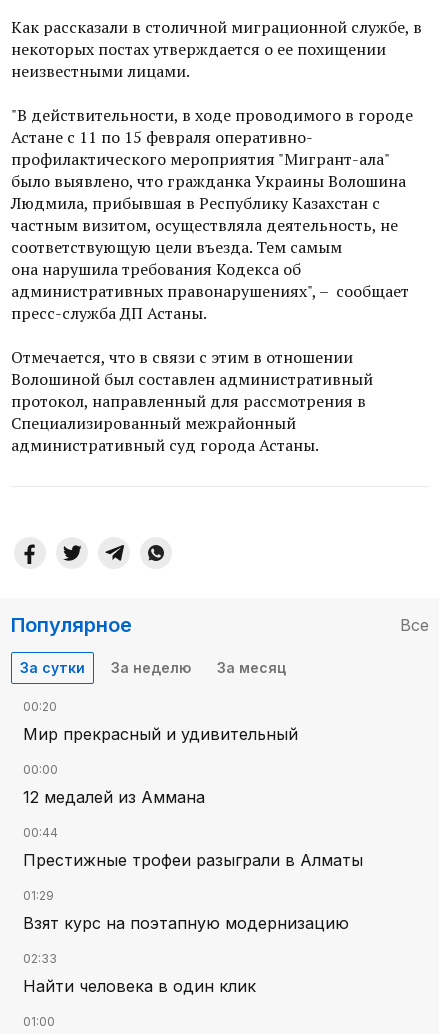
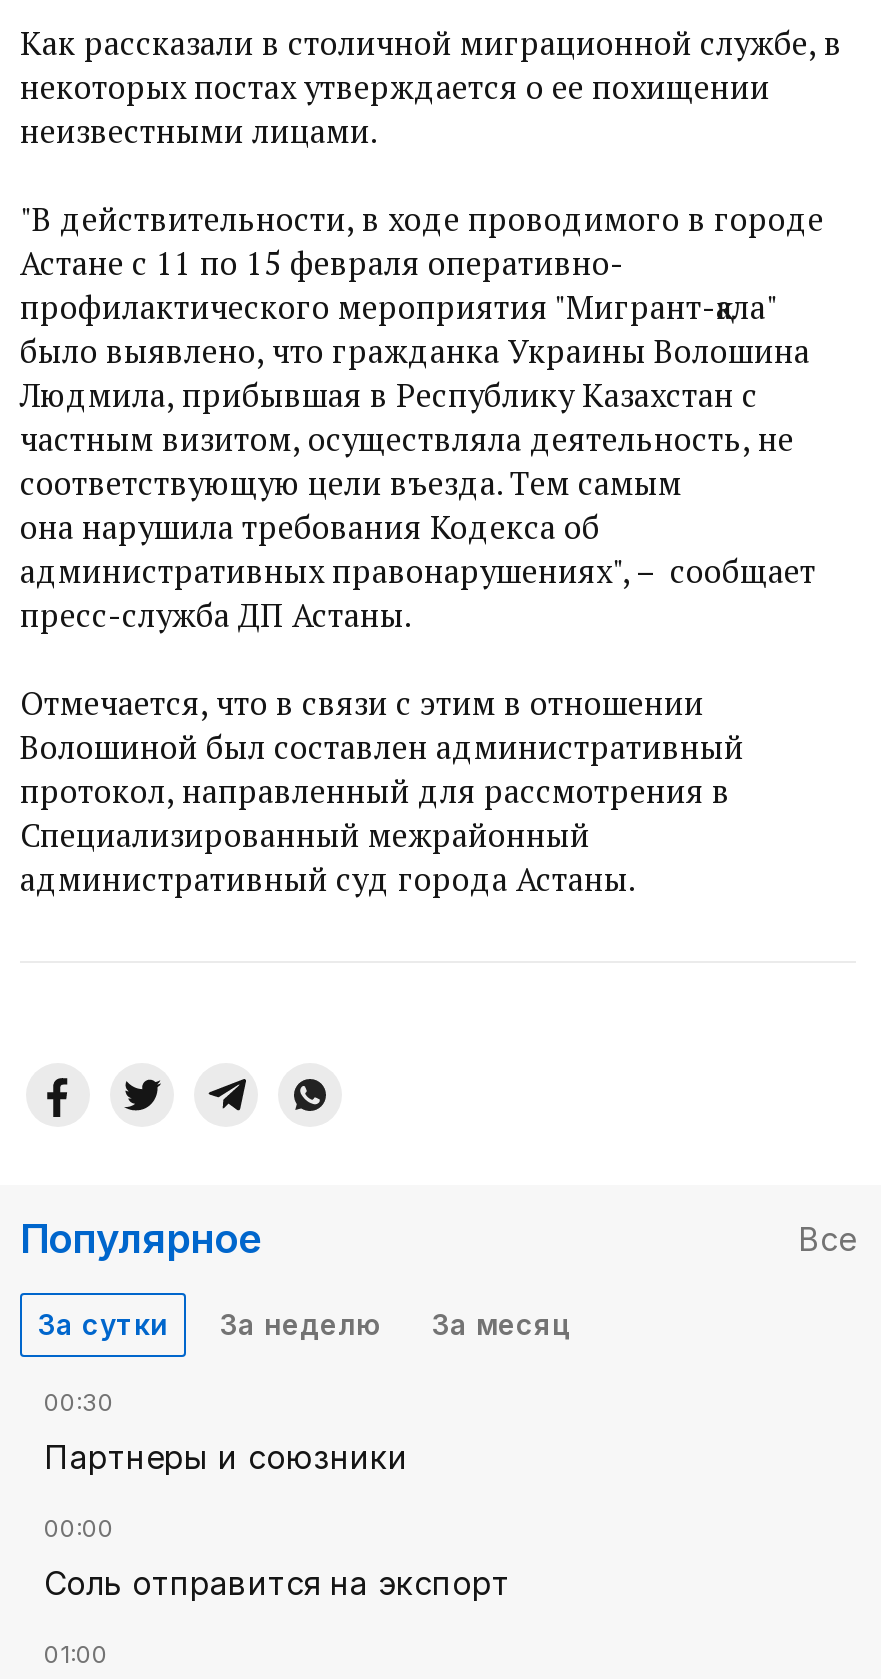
- 00:20
+ 00:30

- Мир прекрасный и удивительный
+ Партнеры и союзники

- 12 медалей из Аммана
- 00:44
- Престижные трофеи разыграли в Алматы
- 01:29
- Взят курс на поэтапную модернизацию
- 02:33
- Найти человека в один клик
+ Соль отправится на экспорт
